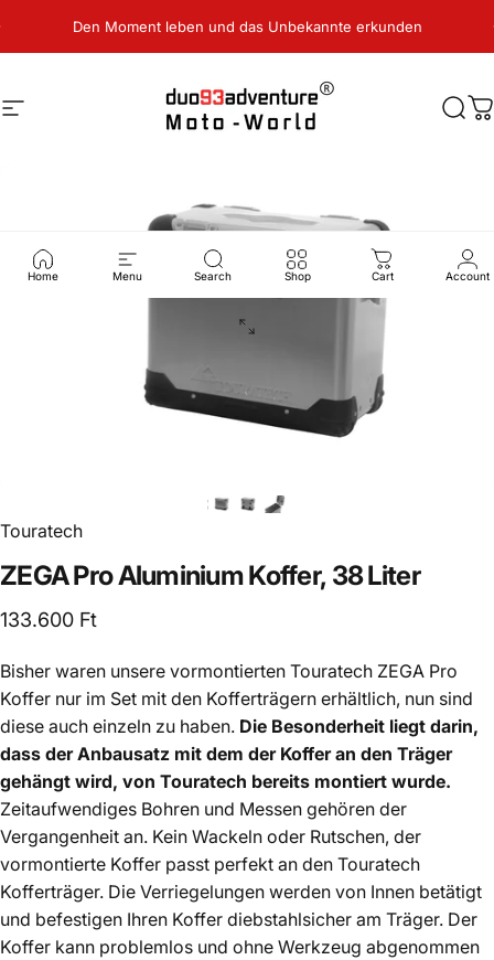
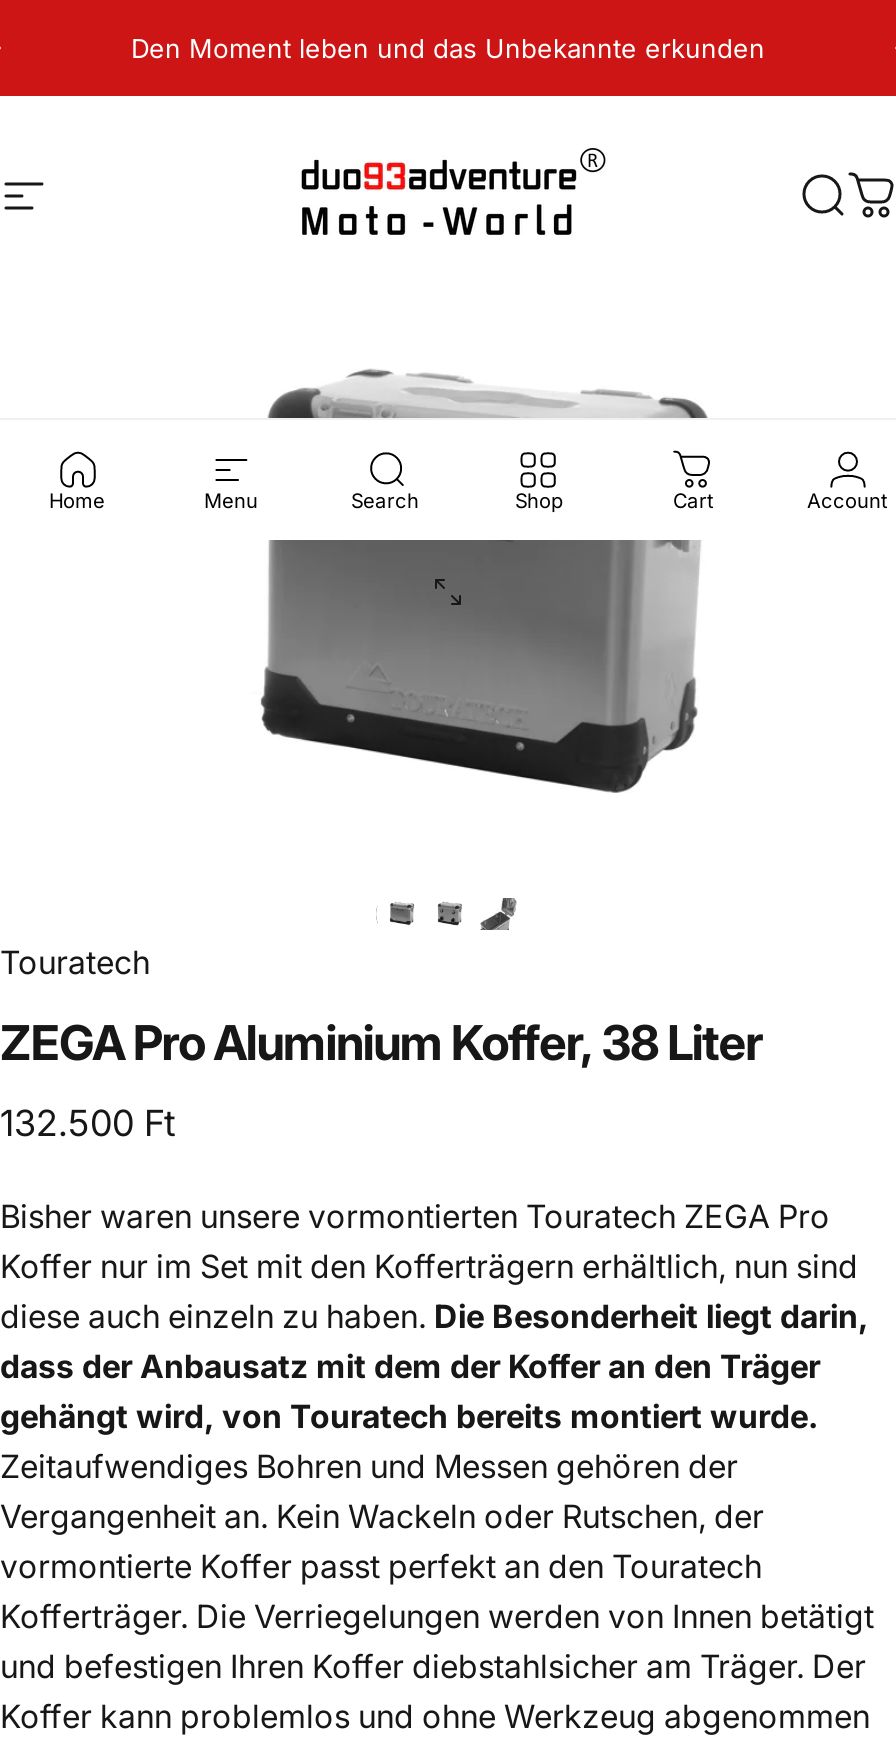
- 133.600 Ft
+ 132.500 Ft
